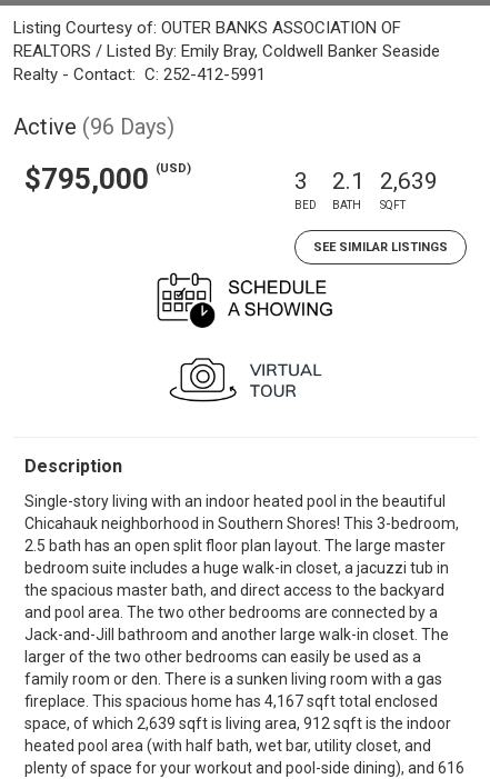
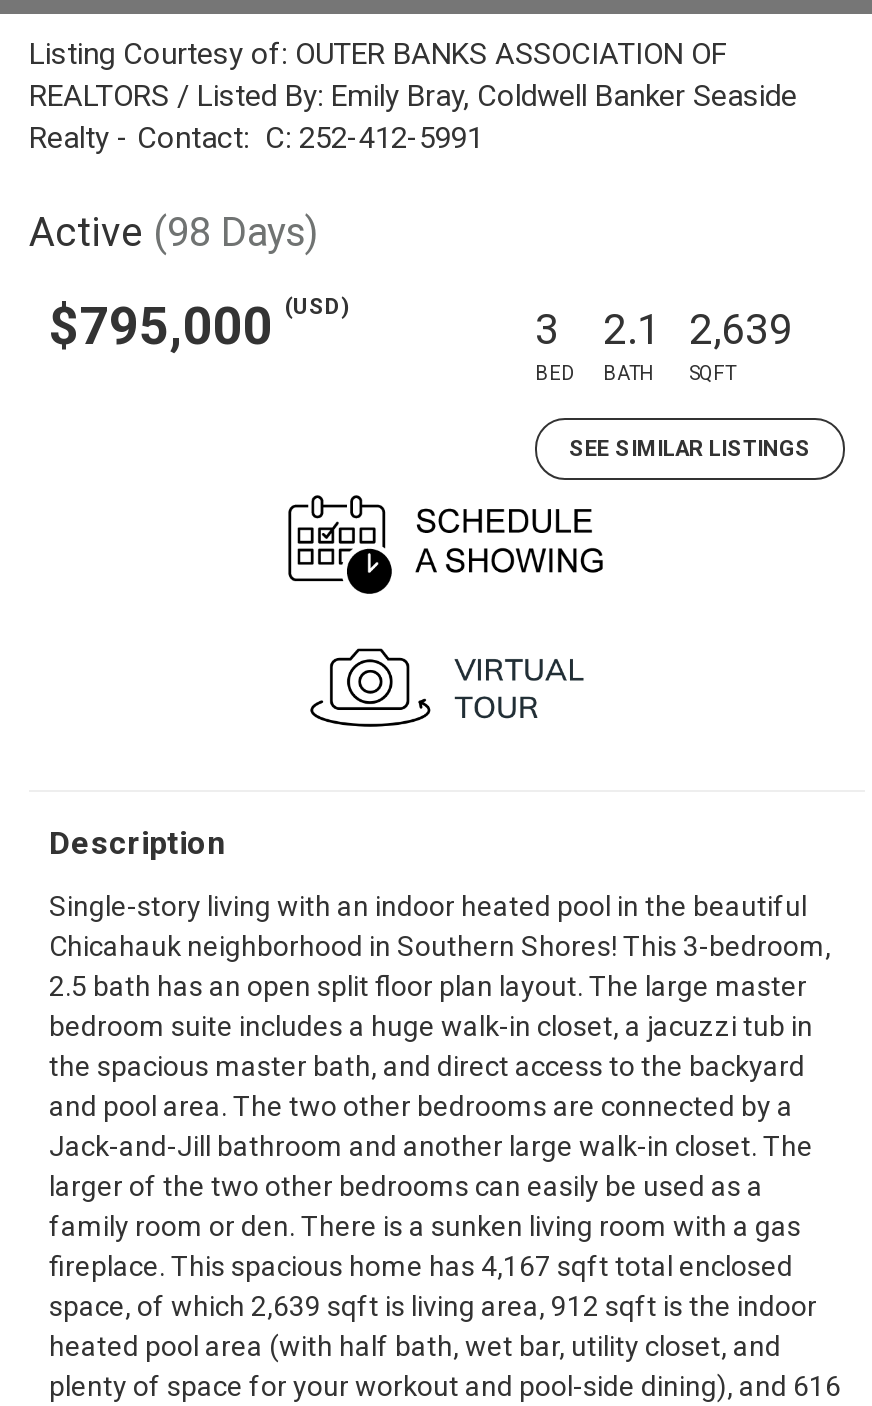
- Active (96 Days)
+ Active (98 Days)
